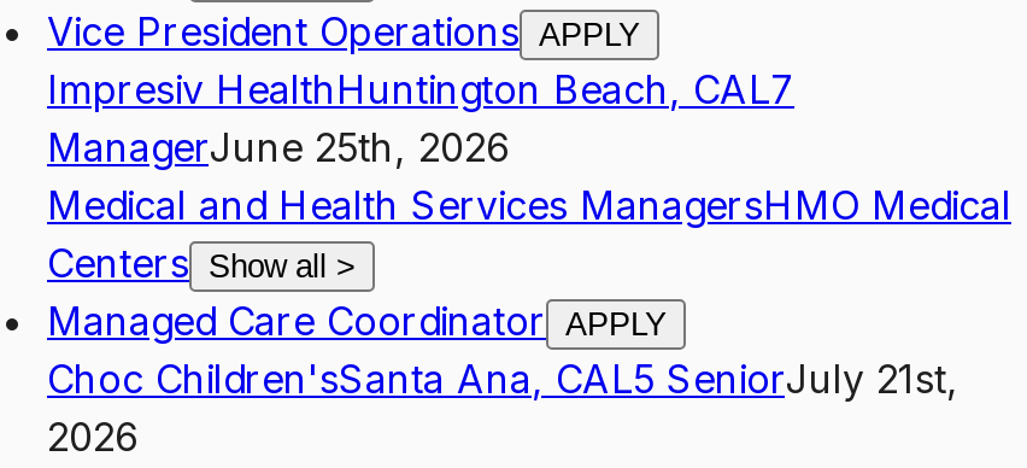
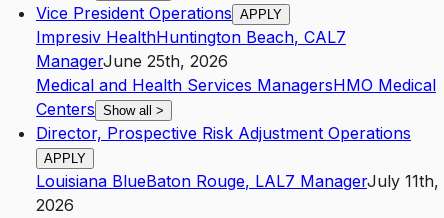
- Managed Care Coordinator APPLY
- Choc Children'sSanta Ana, CAL5 SeniorJuly 21st,
+ Director, Prospective Risk Adjustment Operations
+ APPLY
+ Louisiana BlueBaton Rouge, LAL7 ManagerJuly 11th,
